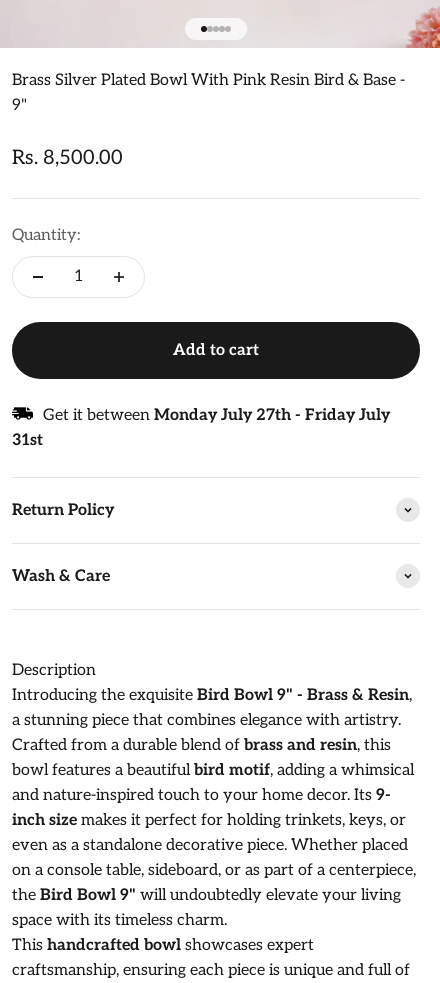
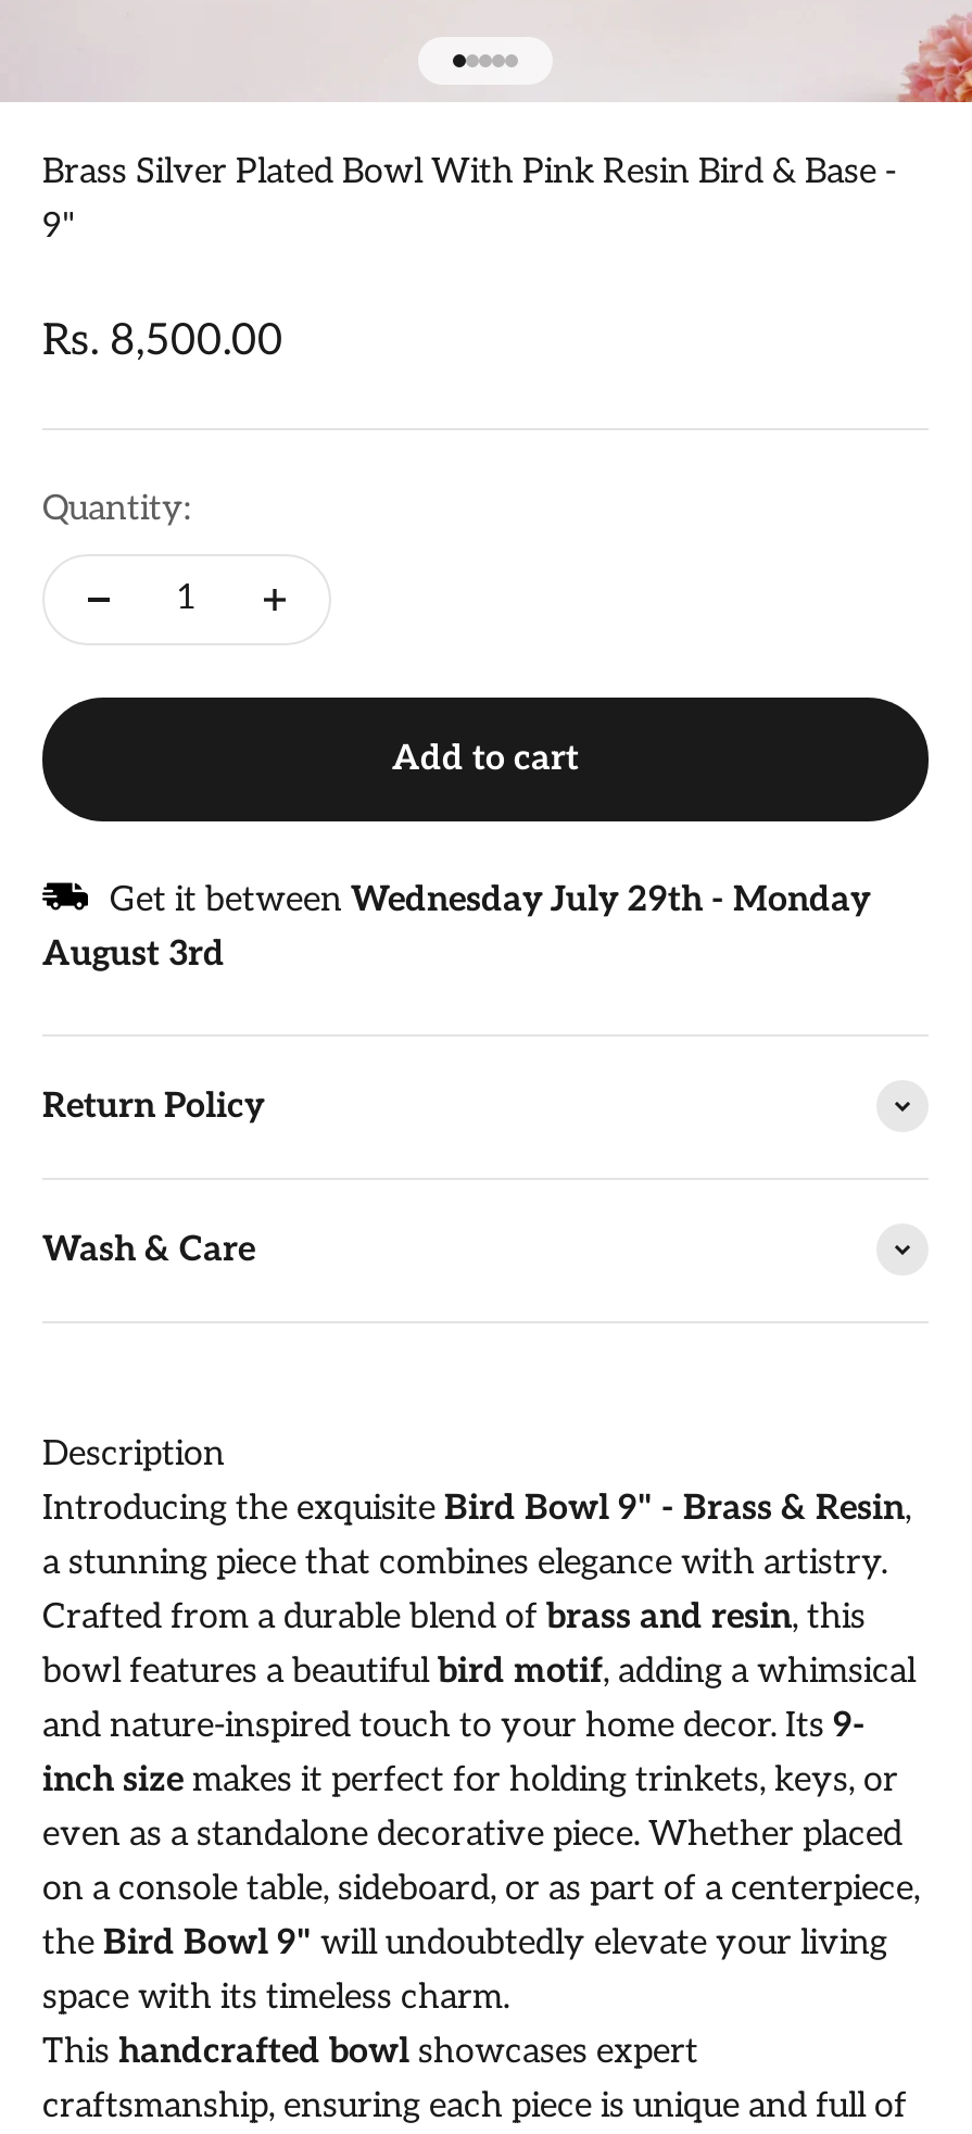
- Get it between Monday July 27th - Friday July
- 31st
+ Get it between Wednesday July 29th - Monday
+ August 3rd
